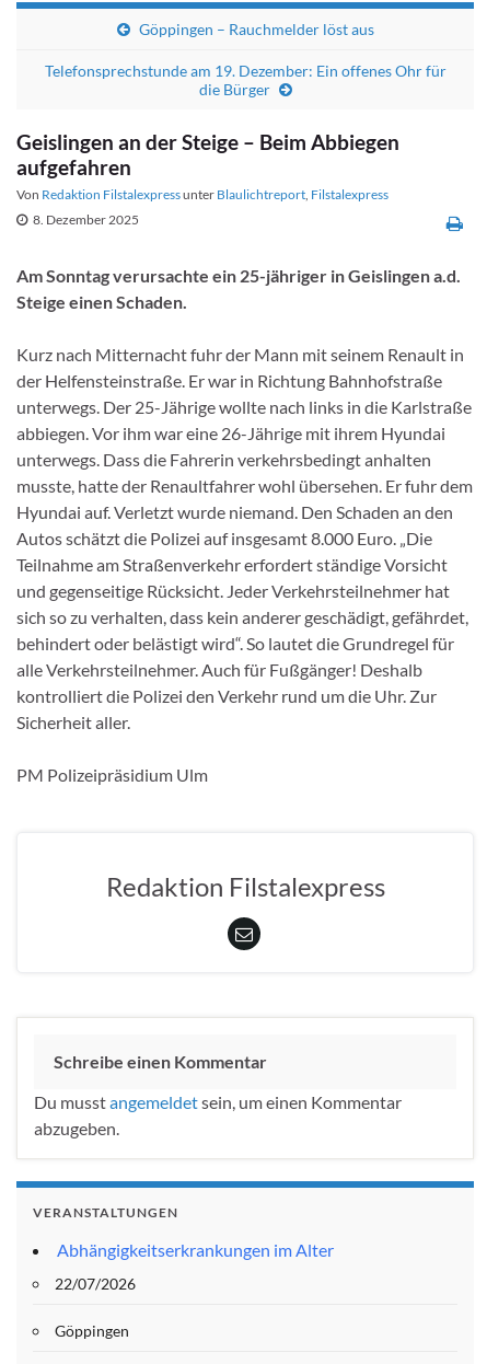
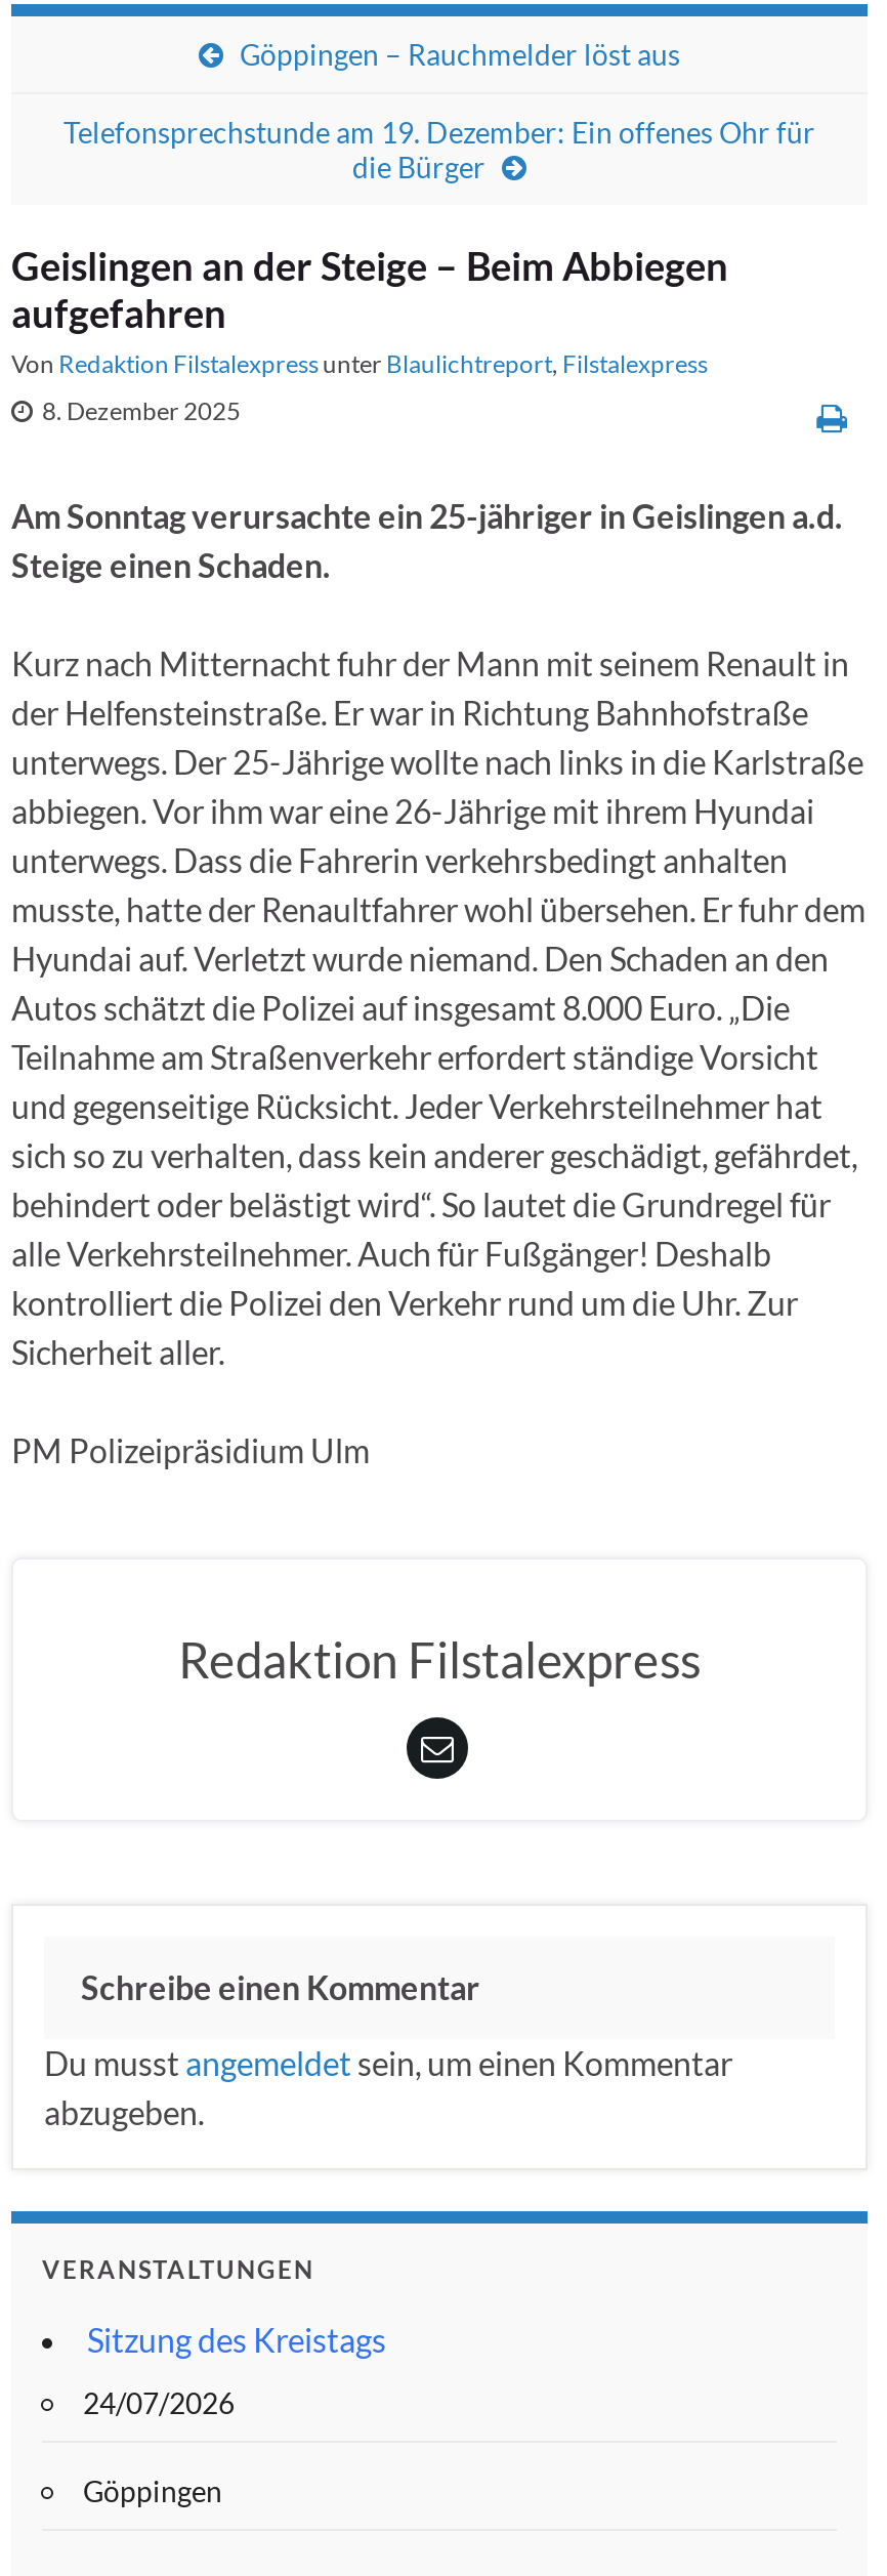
- Abhängigkeitserkrankungen im Alter
+ Sitzung des Kreistags

- 22/07/2026
+ 24/07/2026
